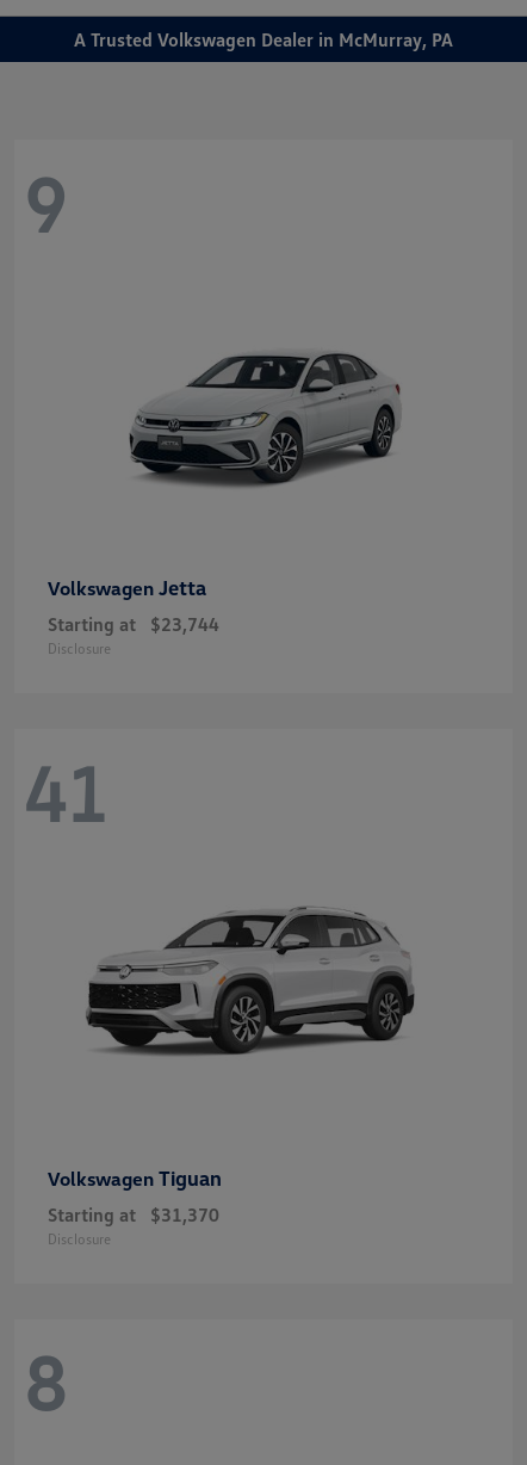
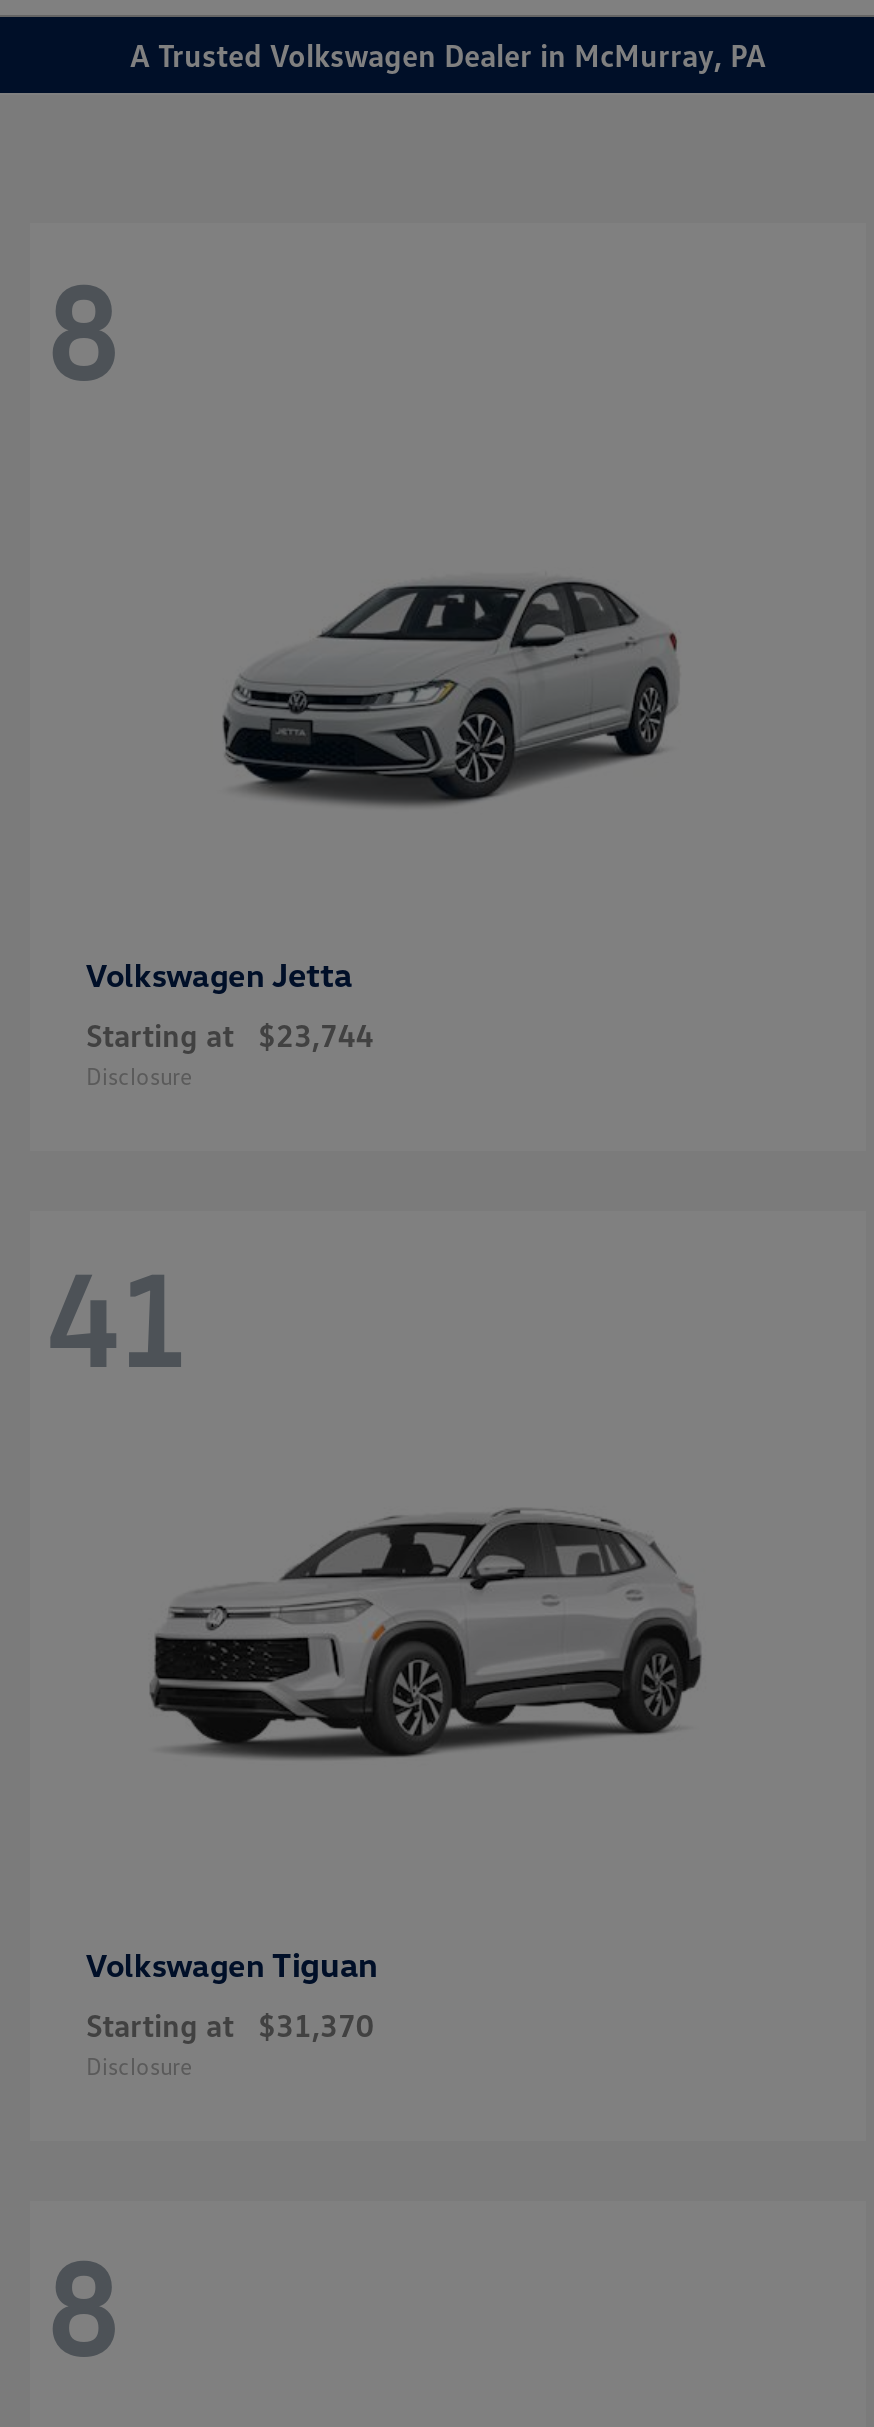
- 9
+ 8
